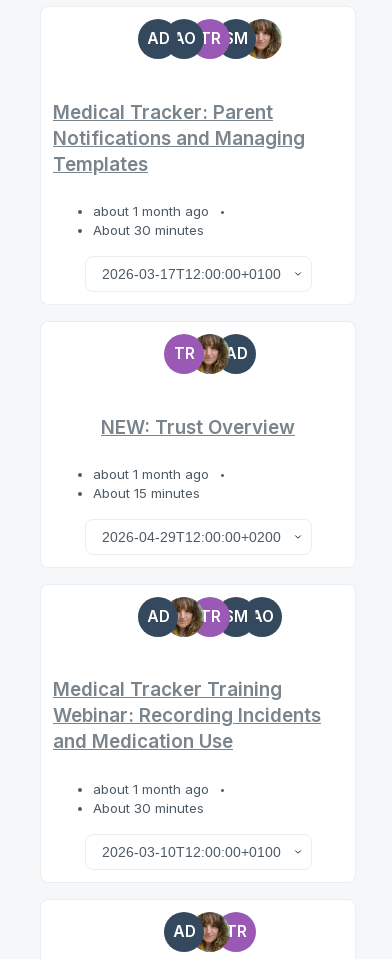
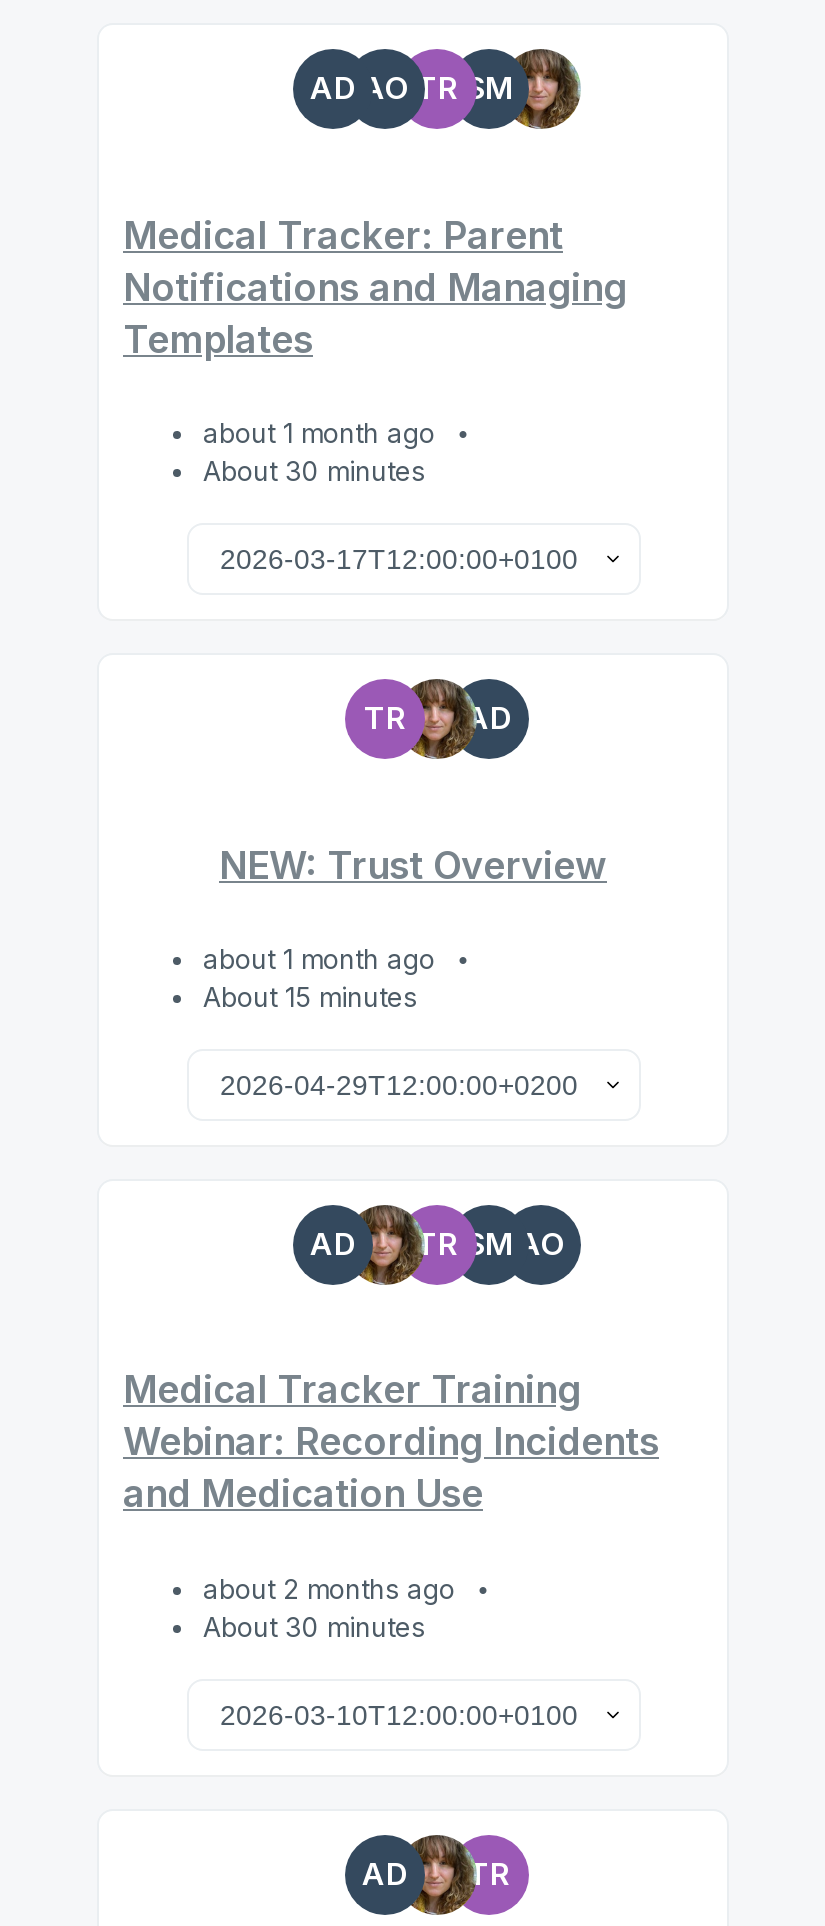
- about 1 month ago
+ about 2 months ago
